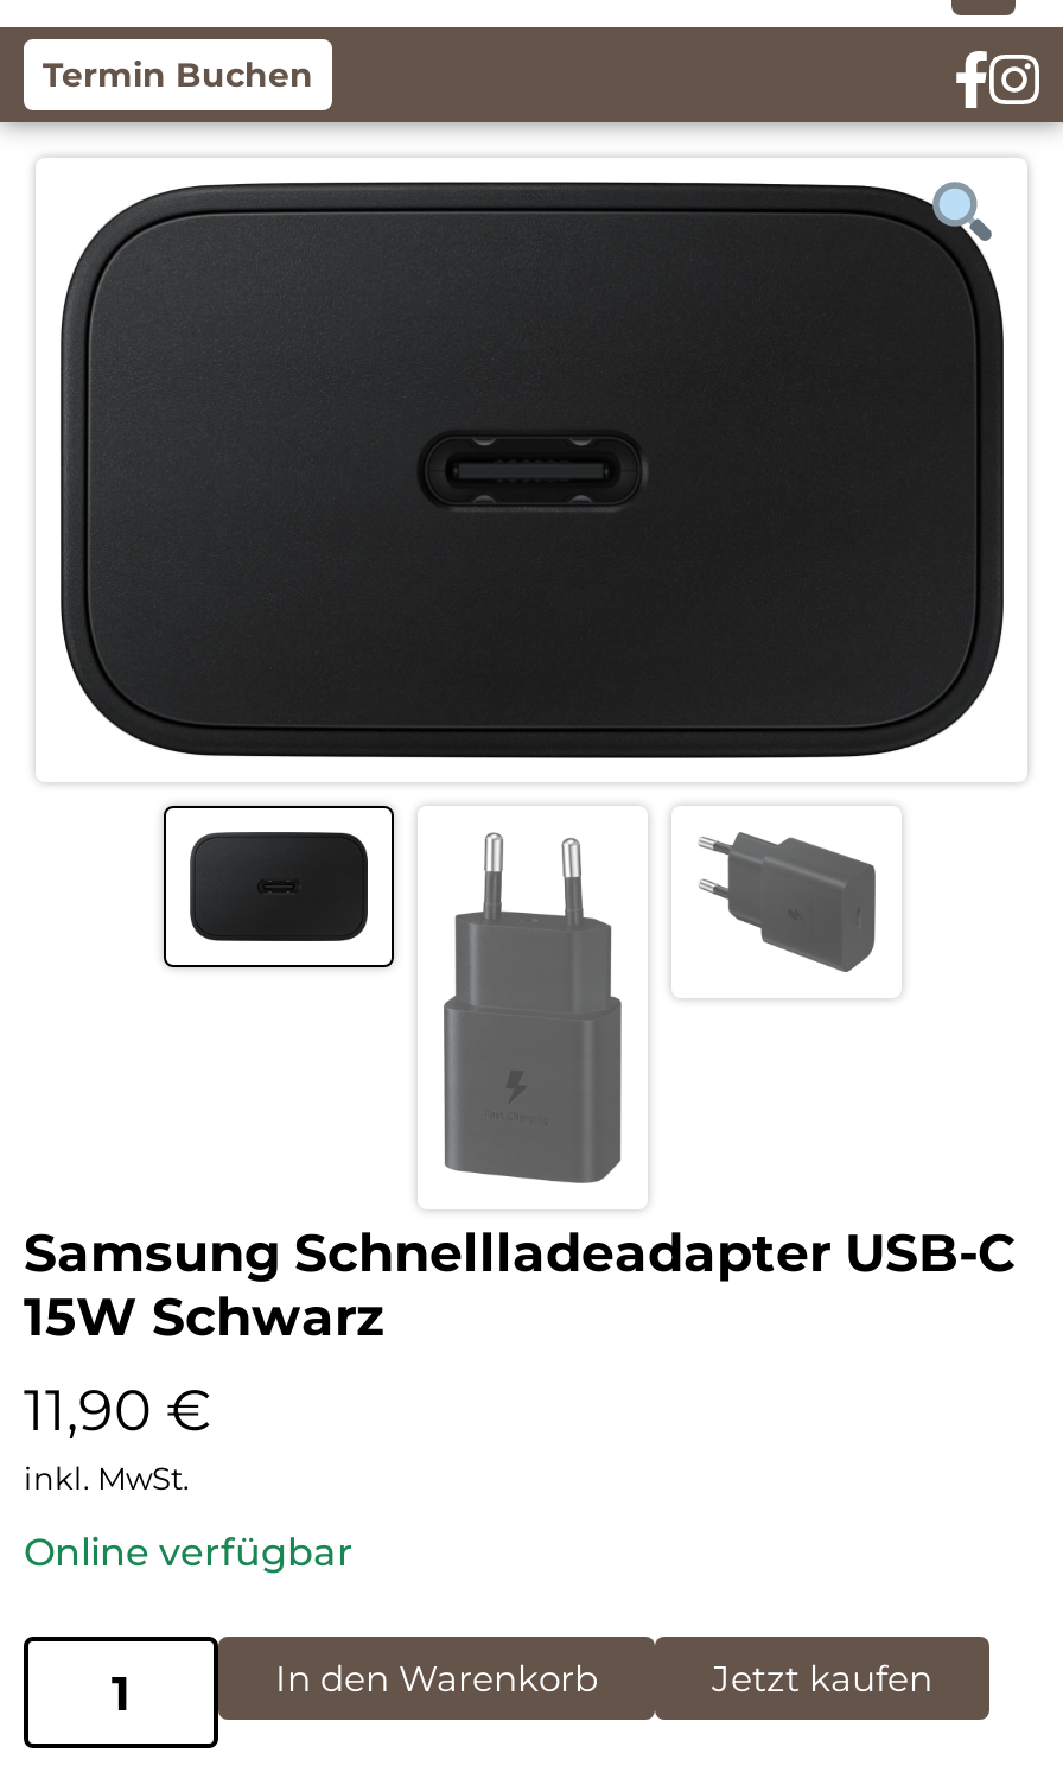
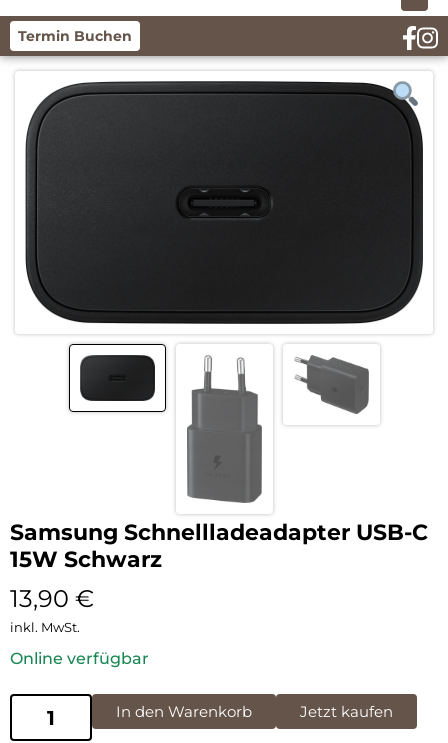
- 11,90 €
+ 13,90 €
